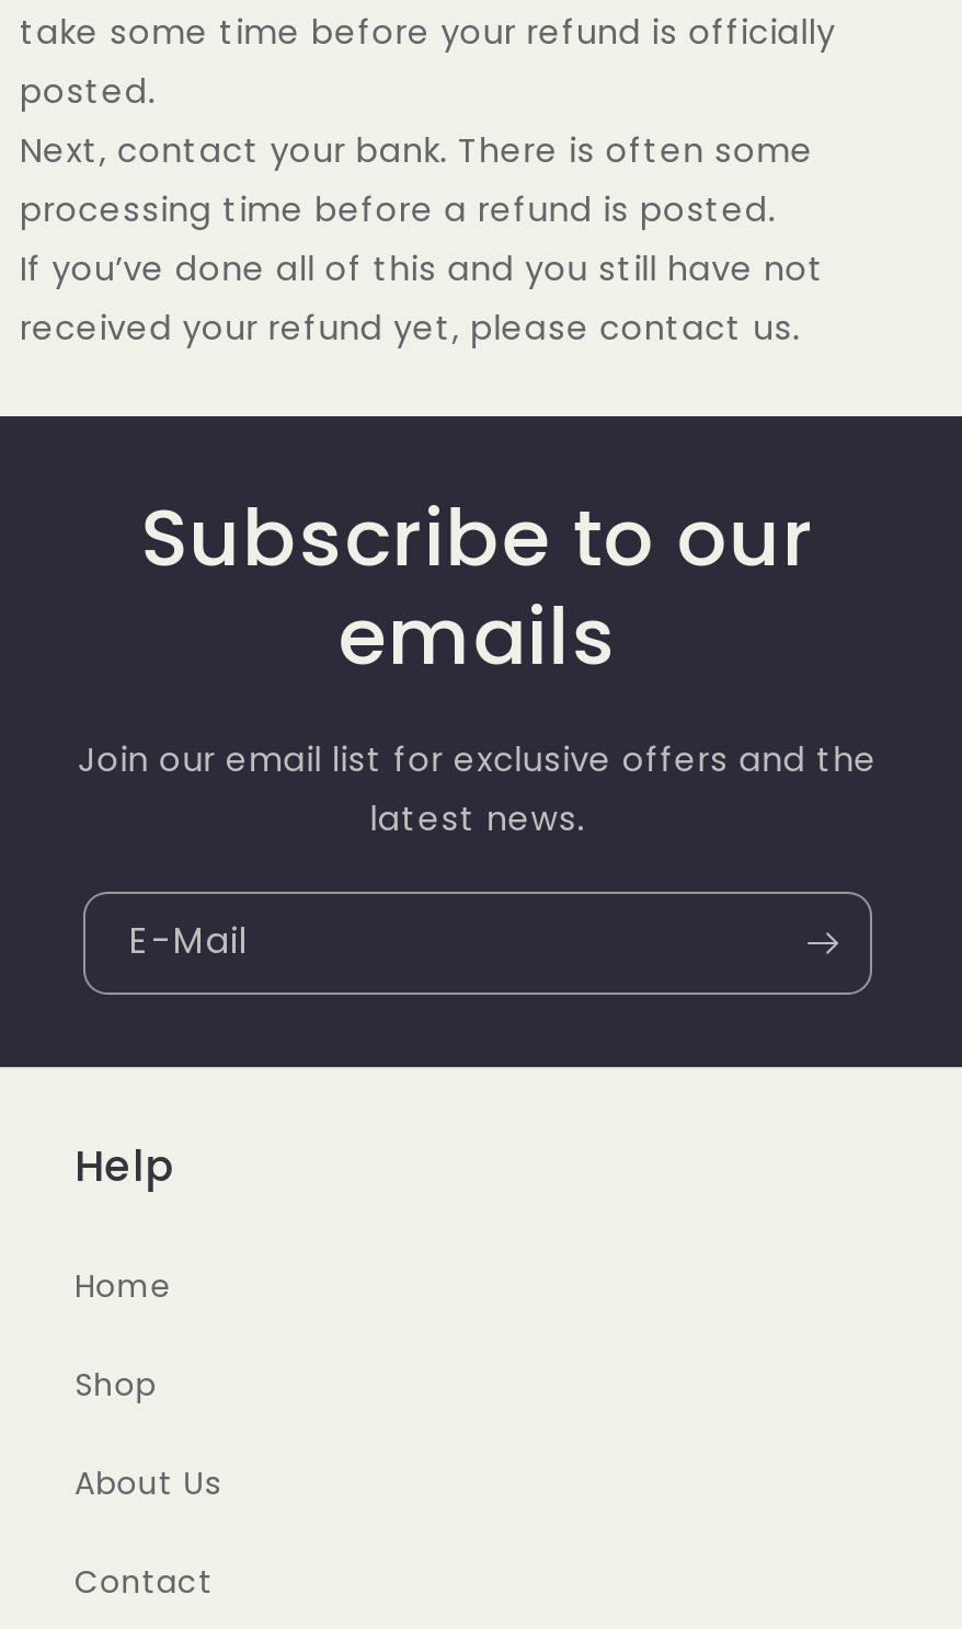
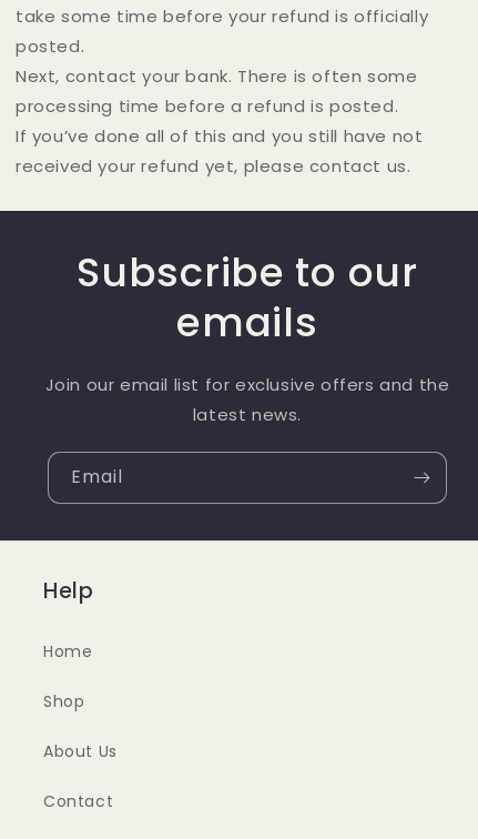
- E-Mail
+ Email
